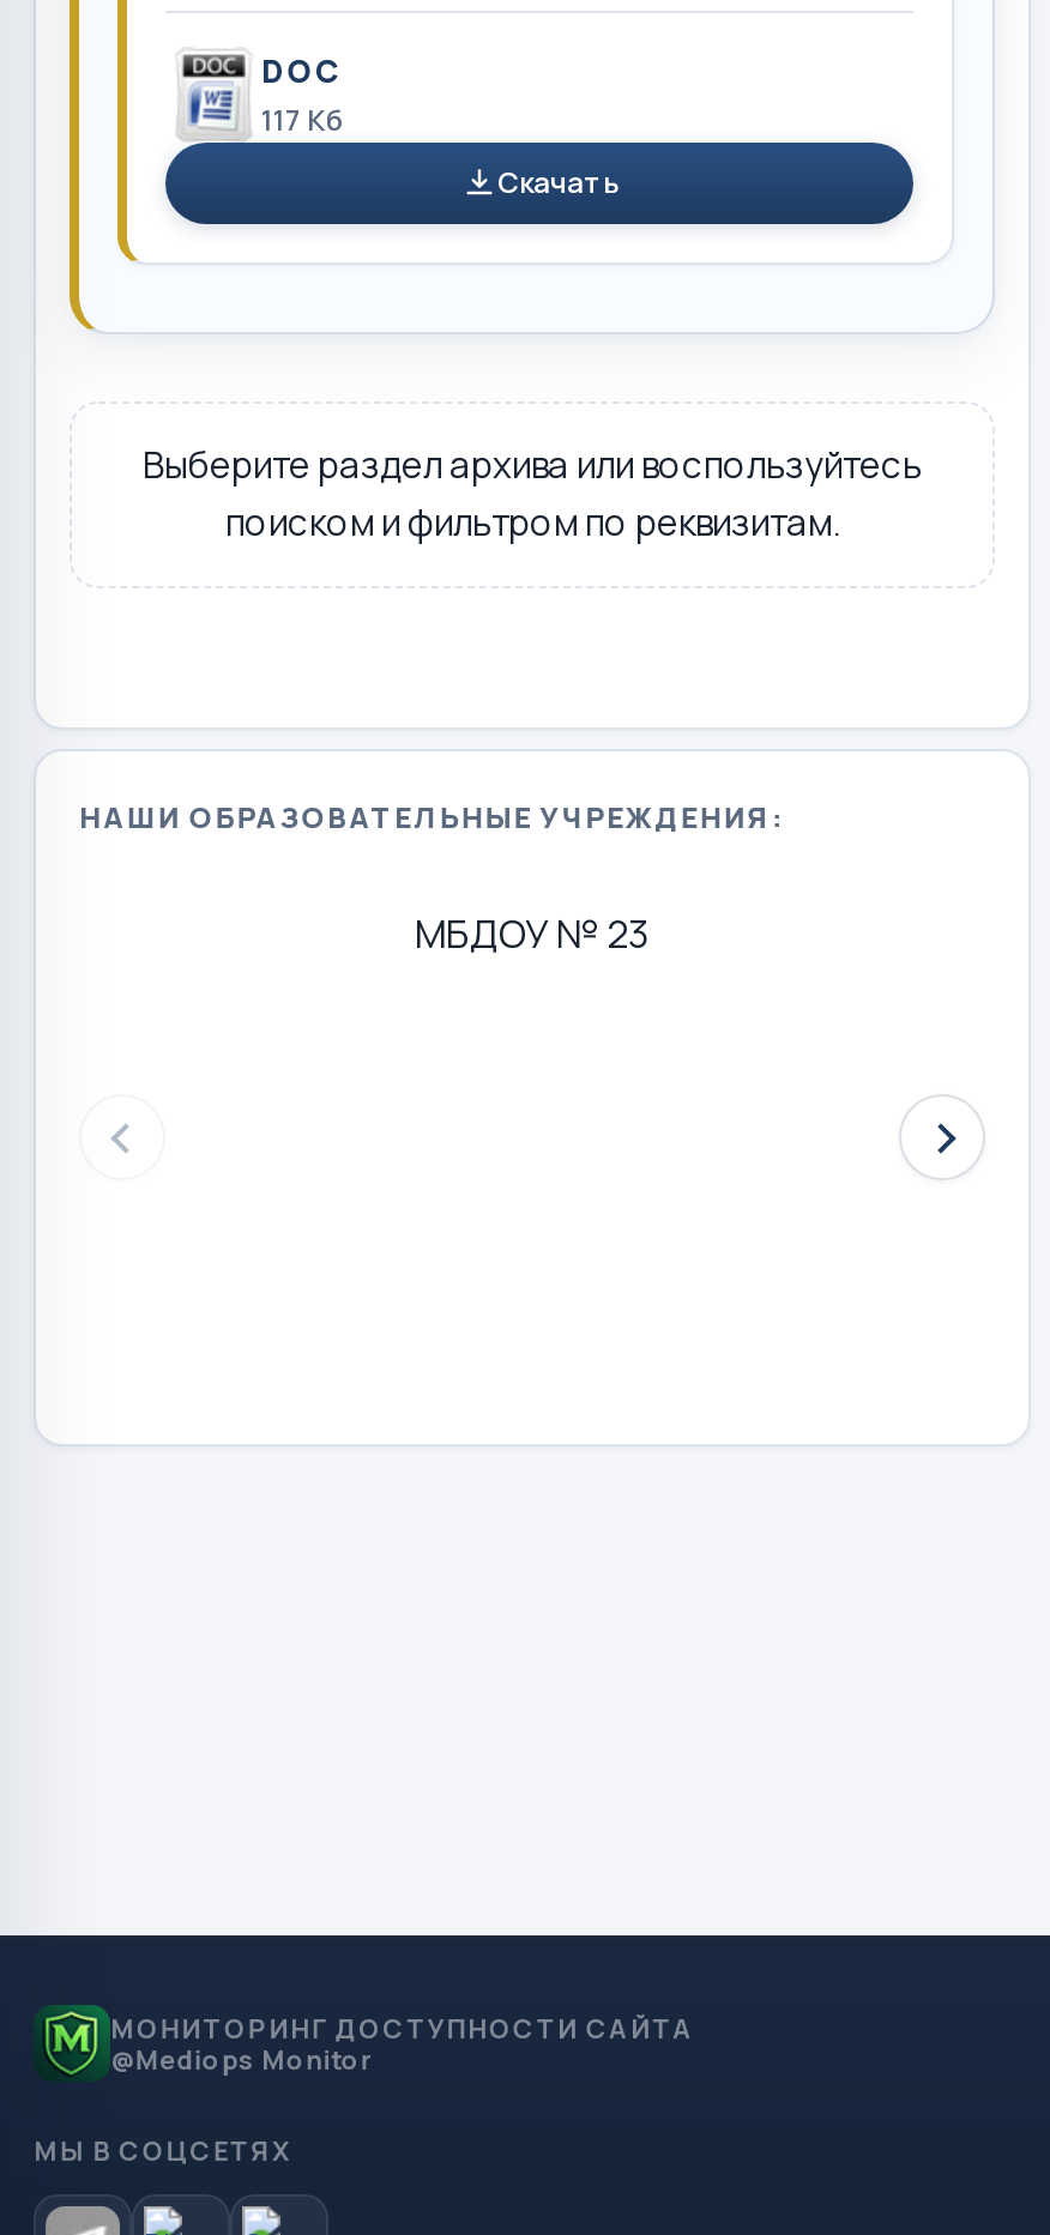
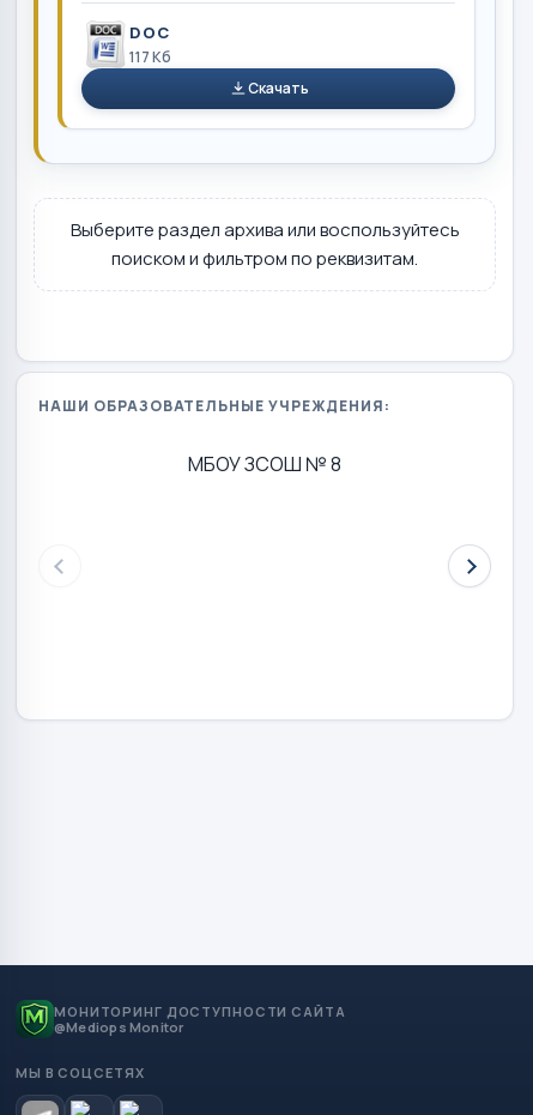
- МБДОУ № 23
+ МБОУ ЗСОШ № 8
